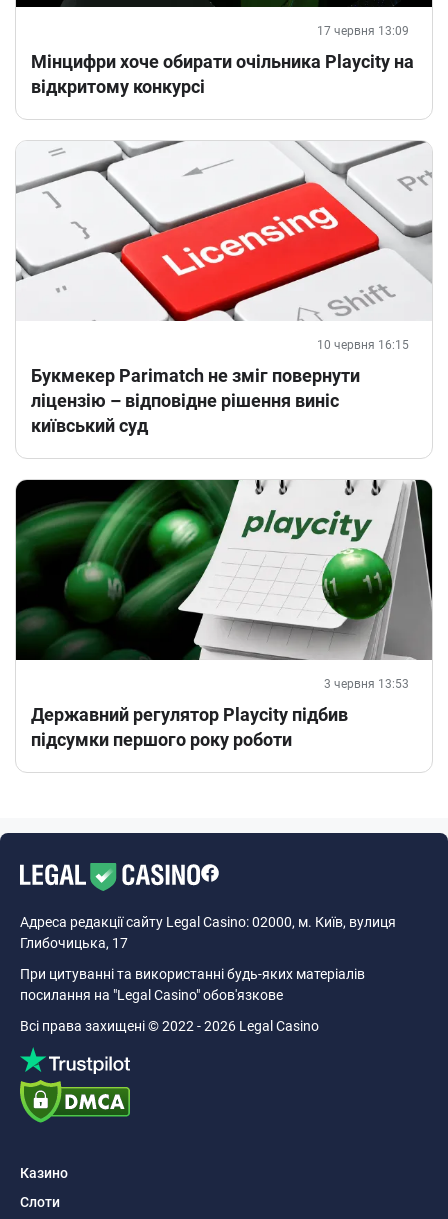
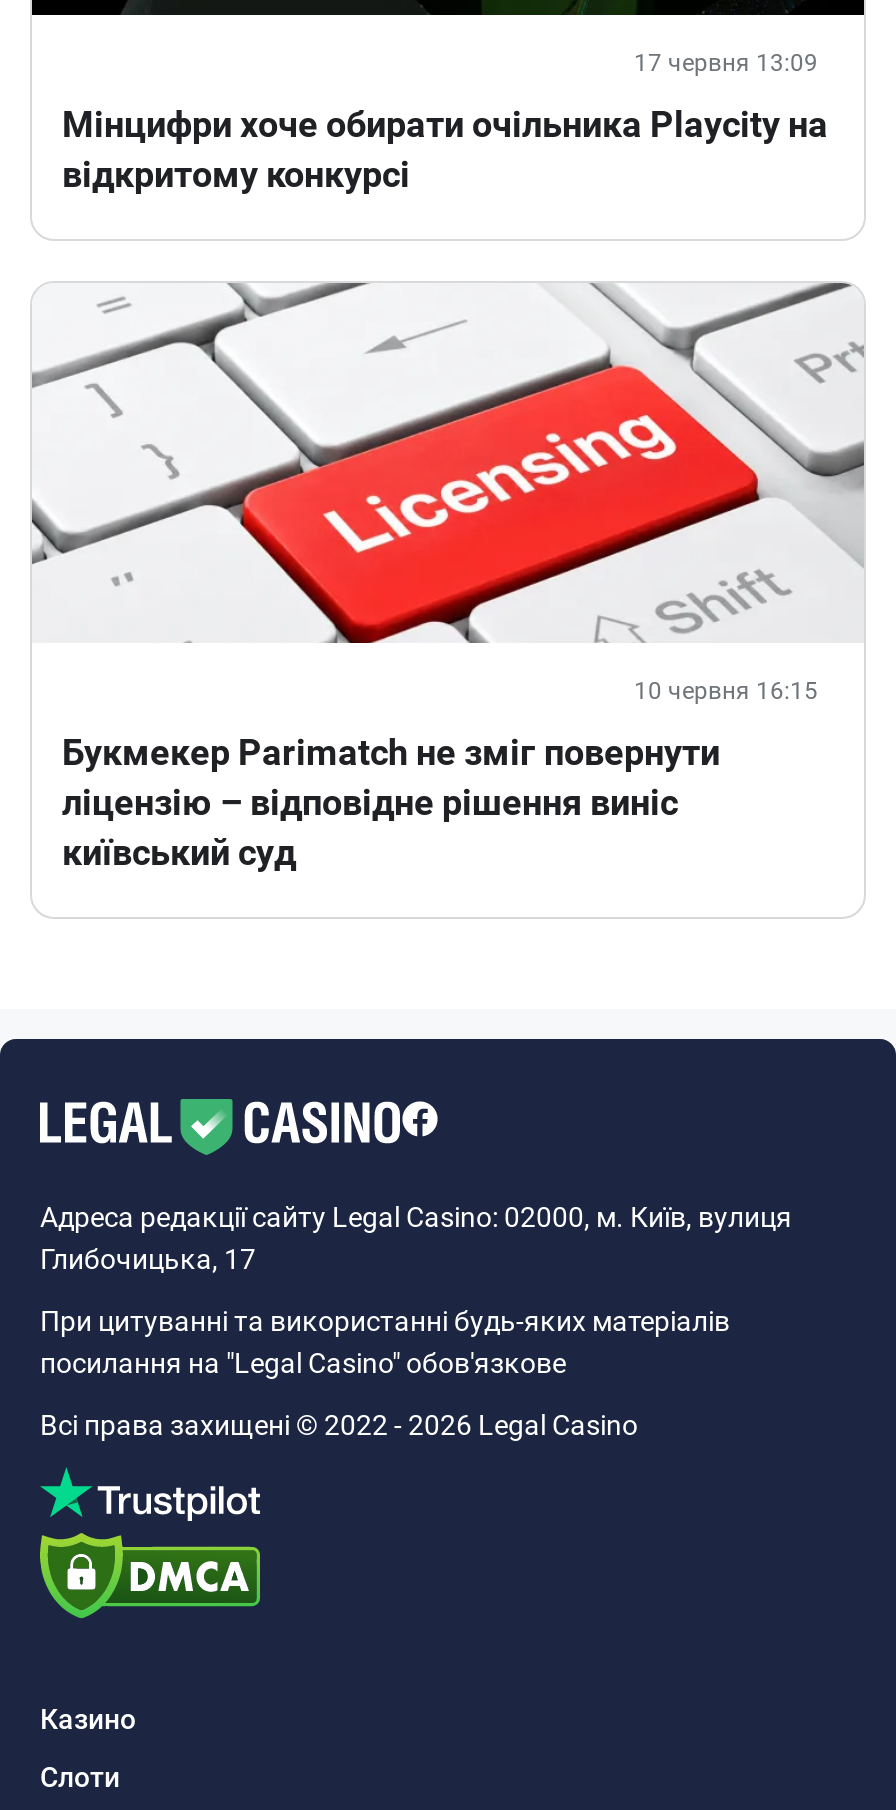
- [image]
- 3 червня 13:53
- Державний регулятор Playcity підбив
- підсумки першого року роботи
